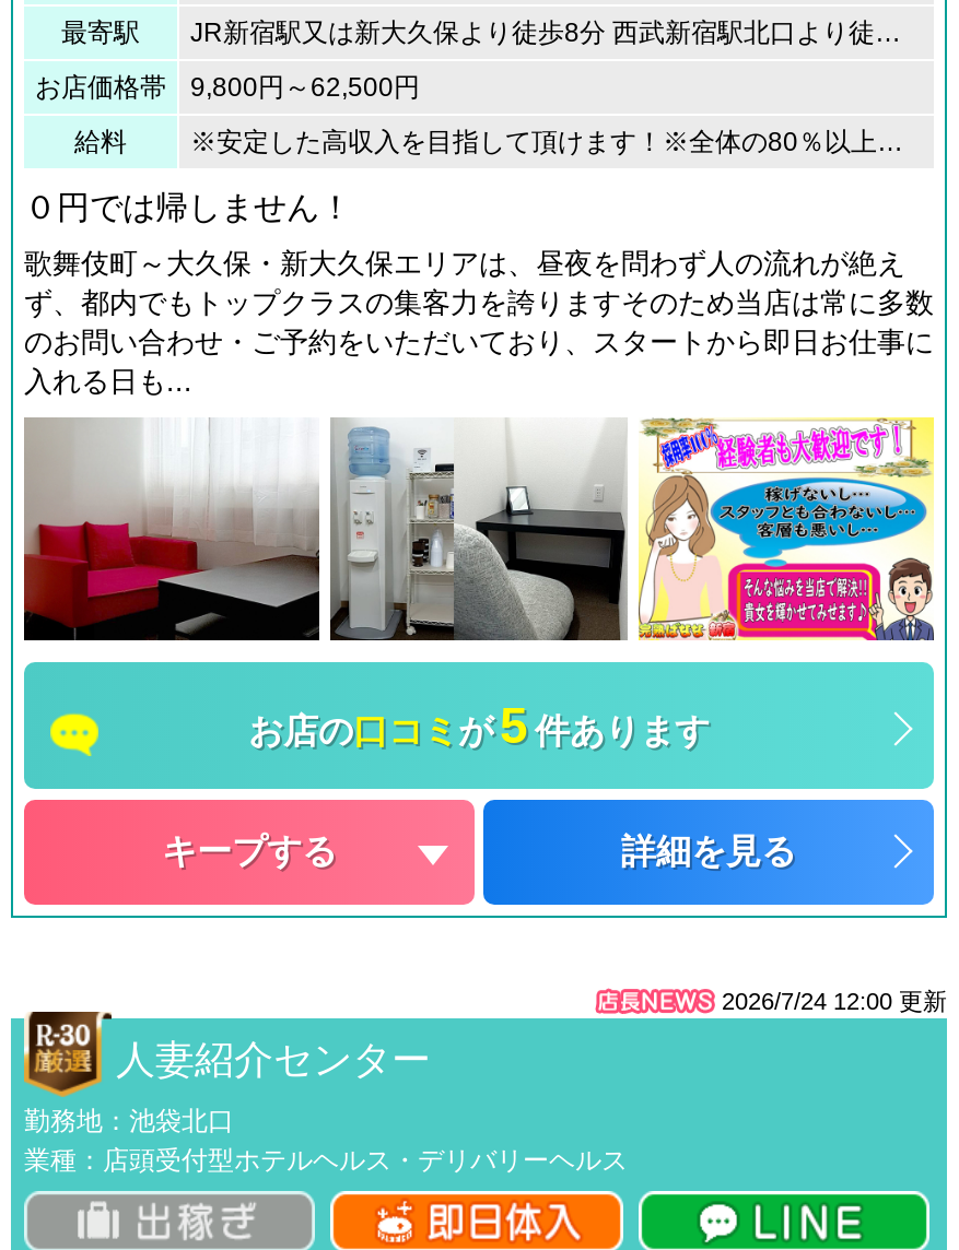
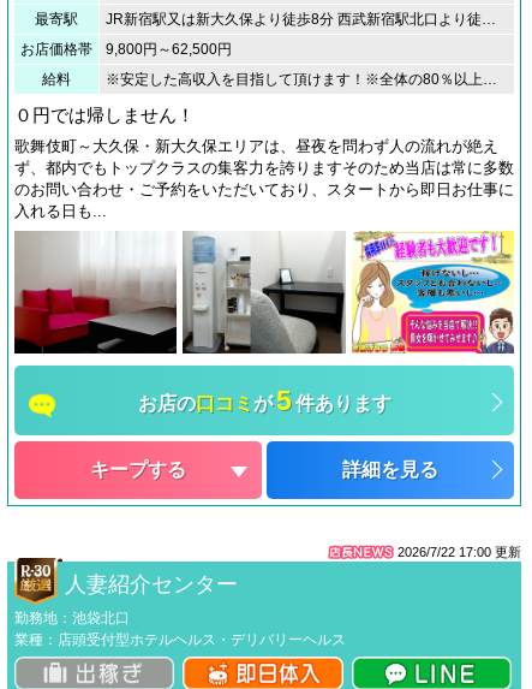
- 2026/7/24 12:00 更新
+ 2026/7/22 17:00 更新
